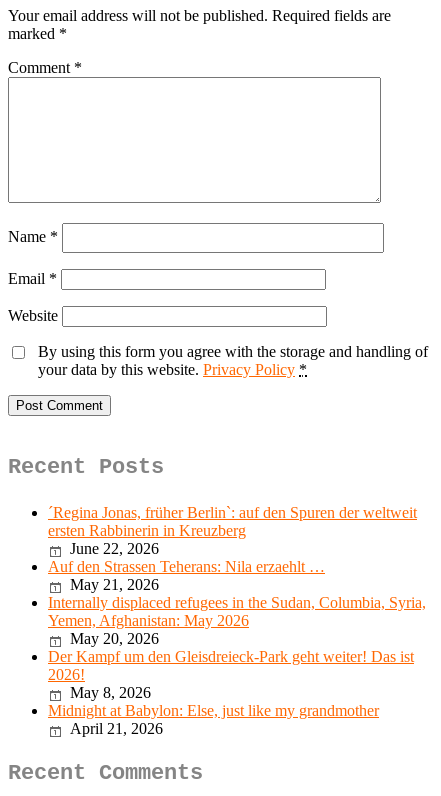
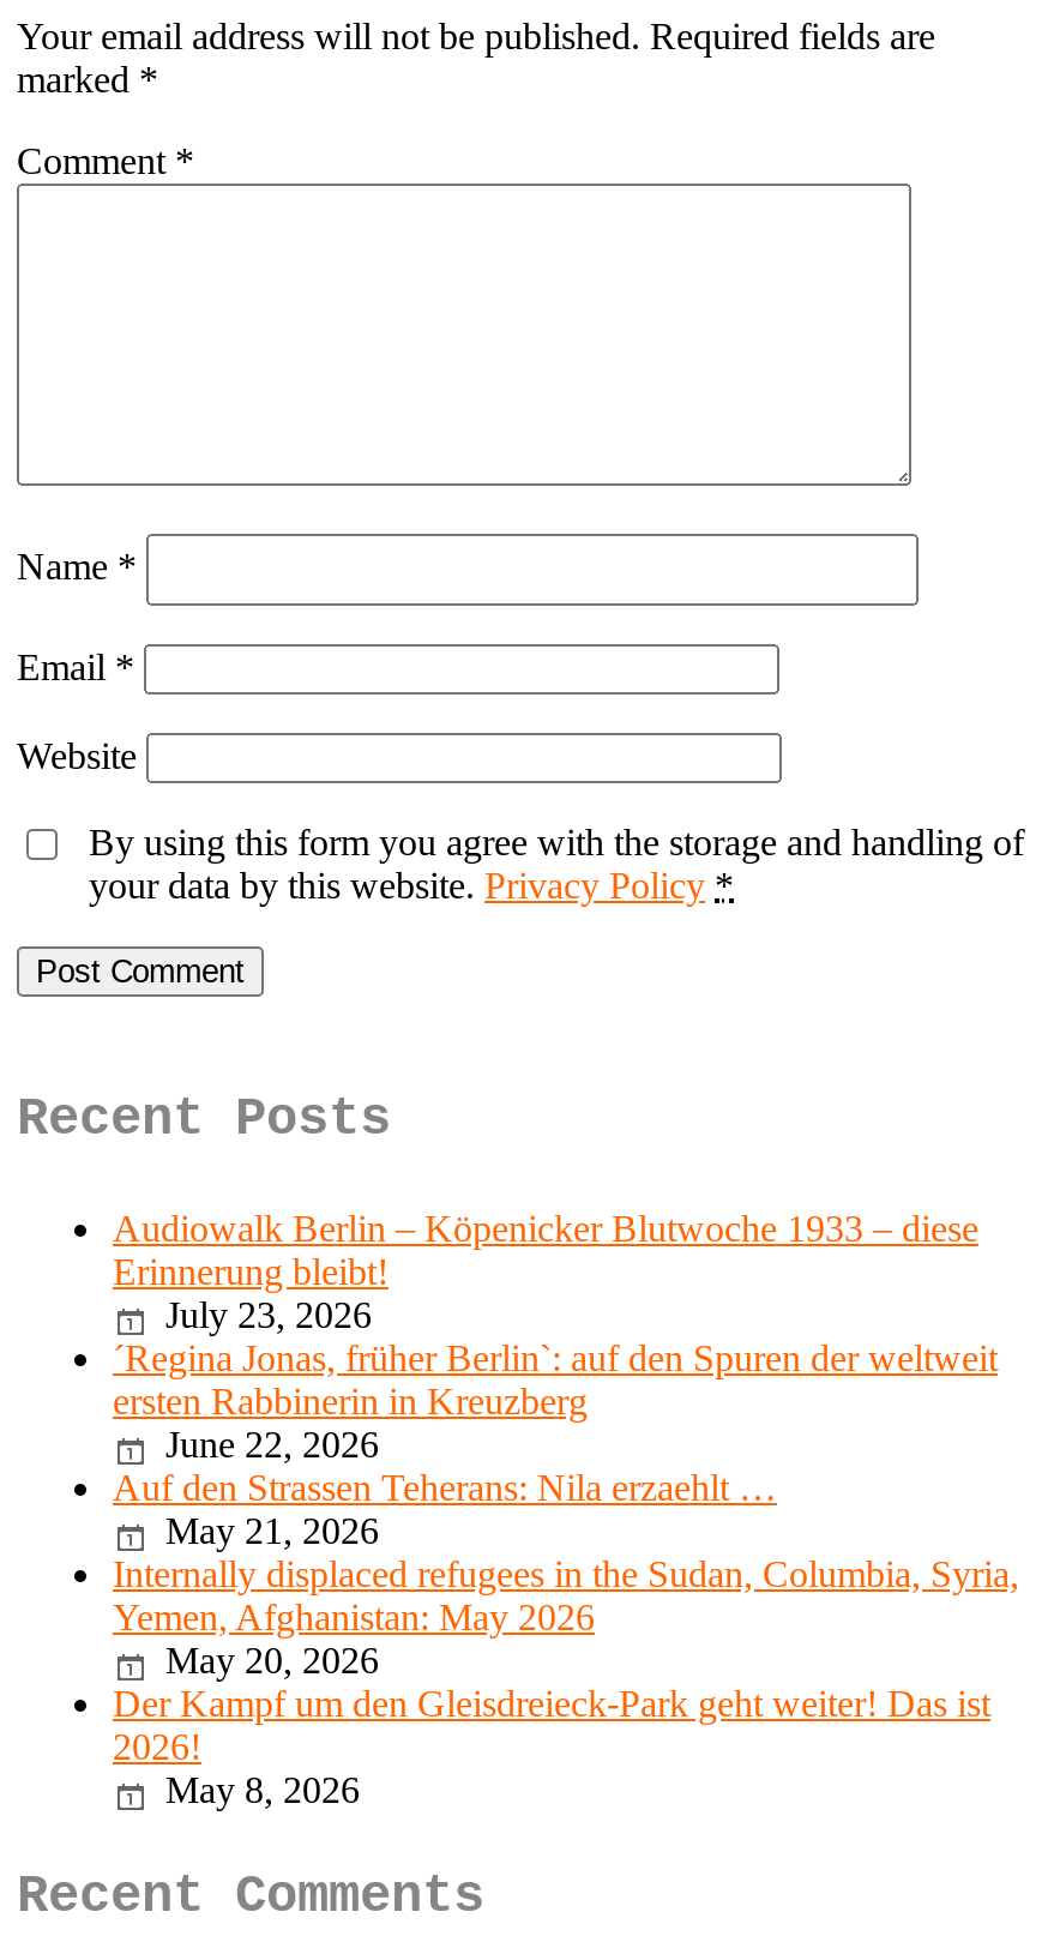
+ Audiowalk Berlin – Köpenicker Blutwoche 1933 – diese
+ Erinnerung bleibt!
+ July 23, 2026

moved down: ´Regina Jonas, früher Berlin`: auf den Spuren der weltweit | ersten Rabbinerin in Kreuzberg | June 22, 2026 | ... | 2026! | May 8, 2026

- Midnight at Babylon: Else, just like my grandmother
- April 21, 2026
